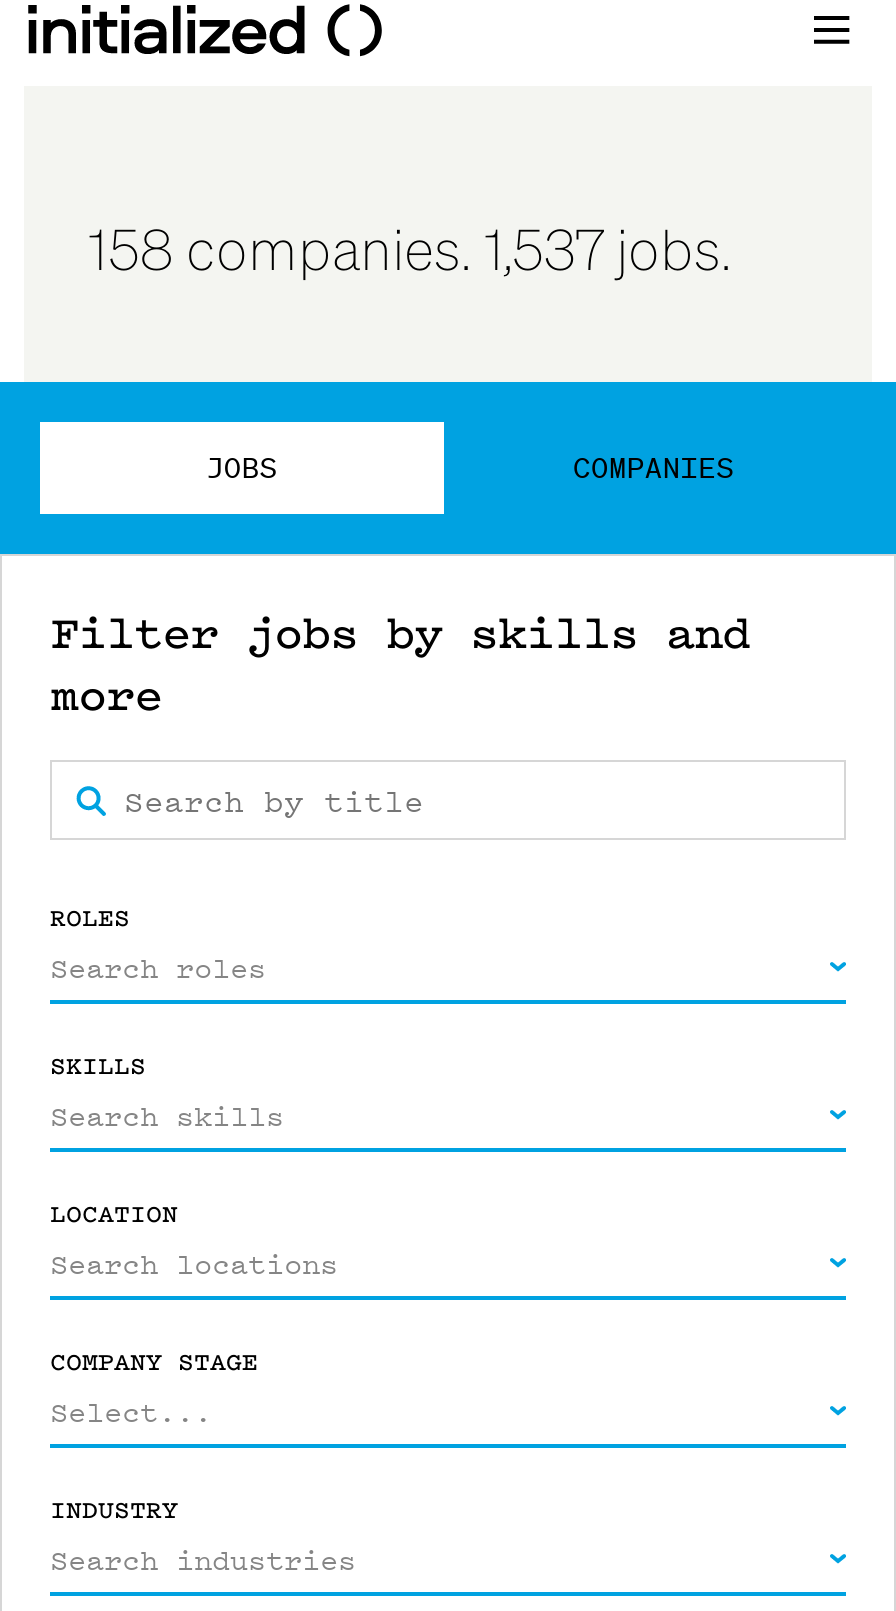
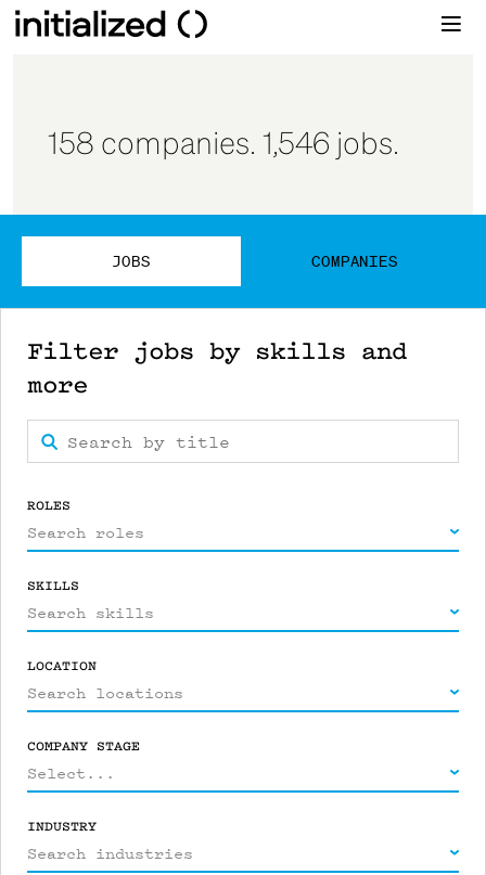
- 158 companies. 1,537 jobs.
+ 158 companies. 1,546 jobs.
